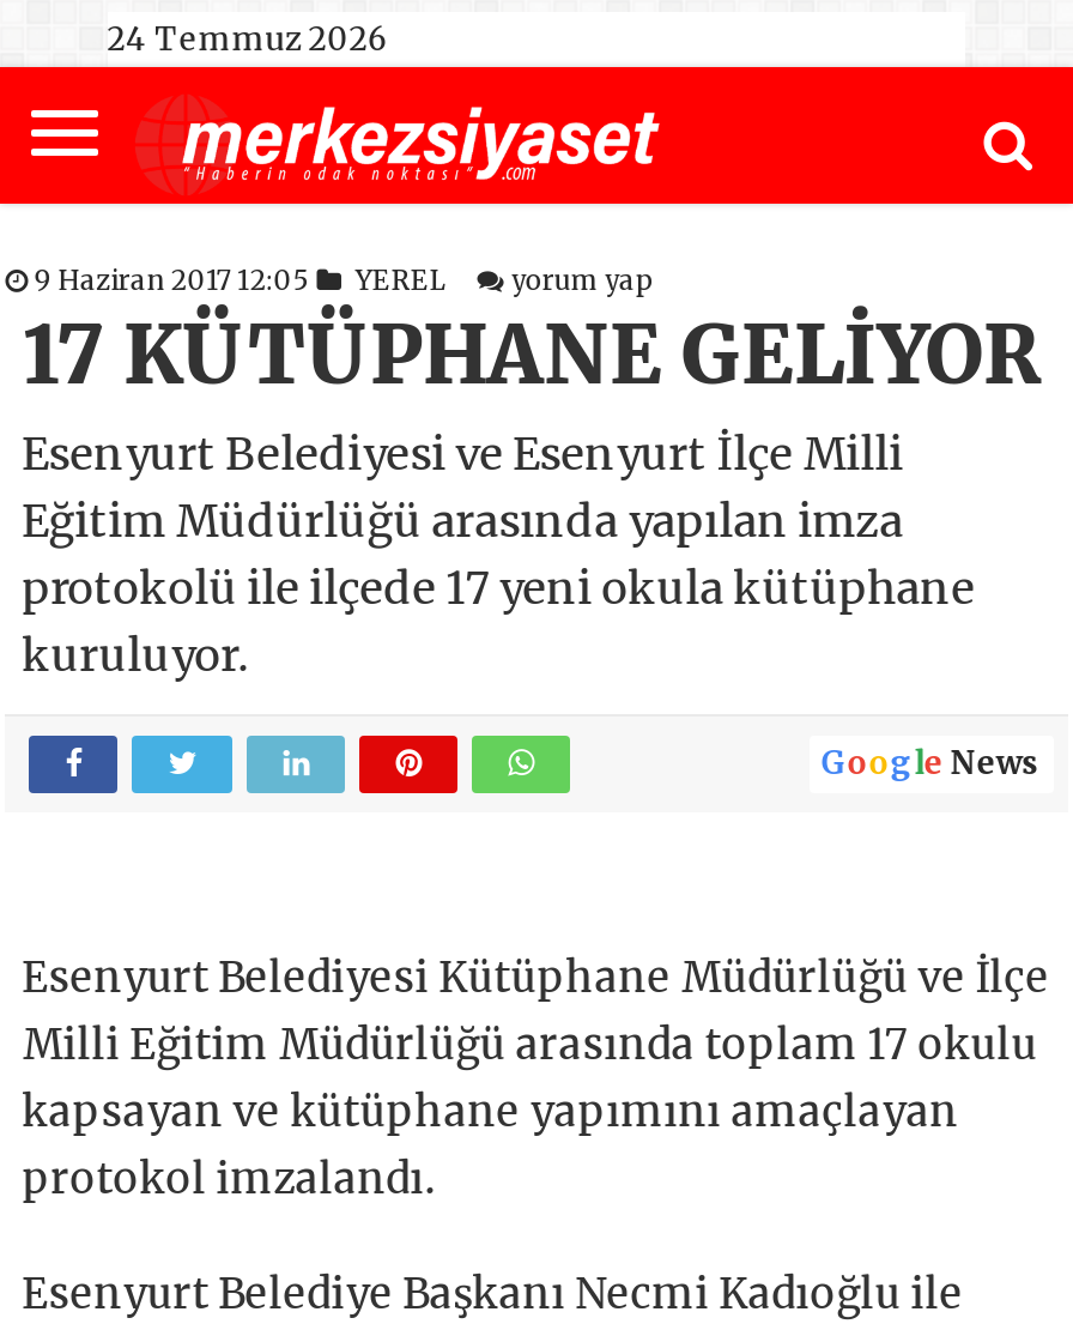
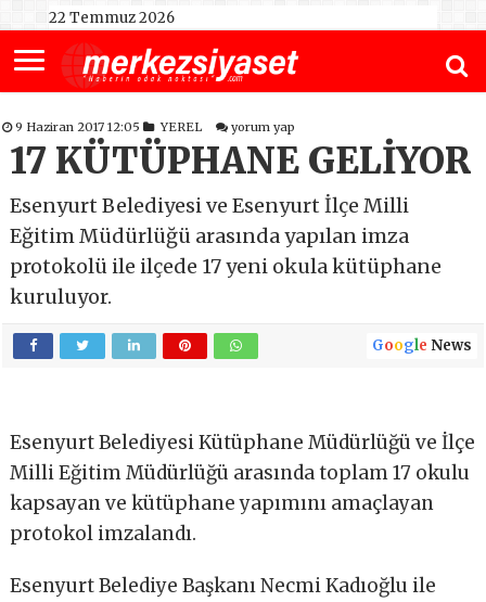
- 24 Temmuz 2026
+ 22 Temmuz 2026
